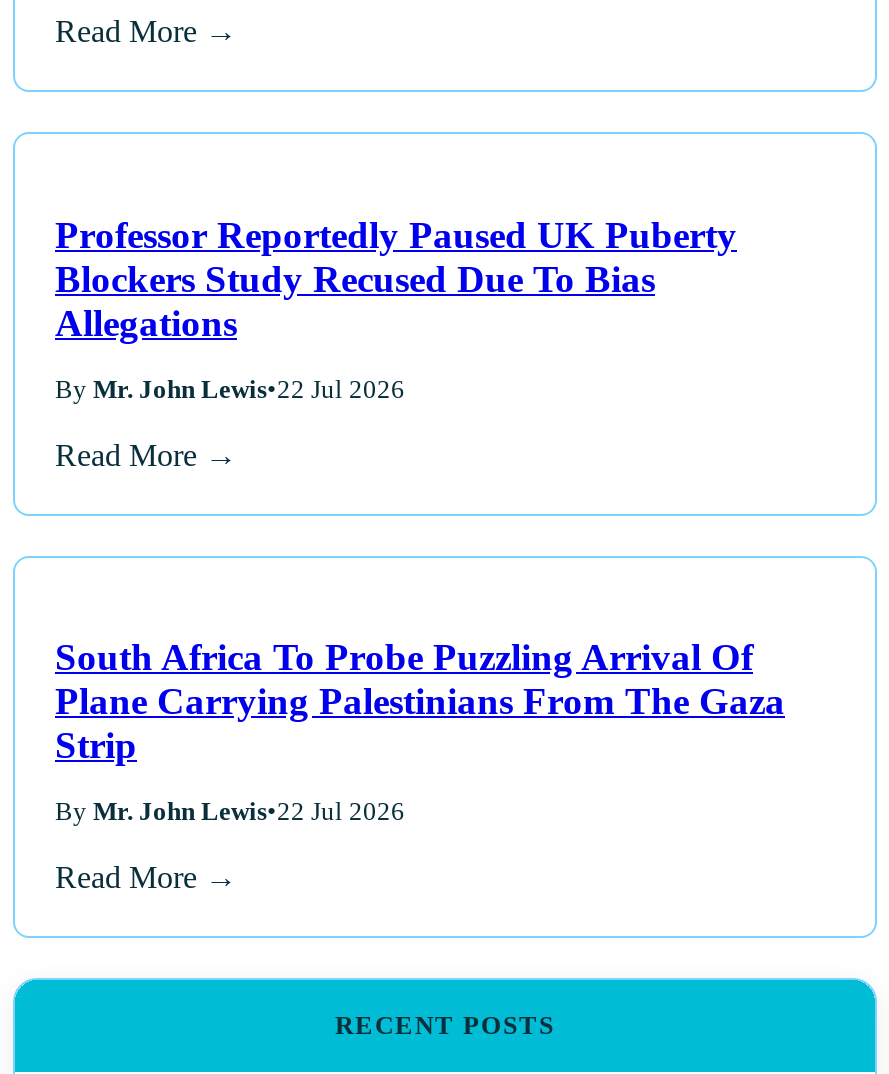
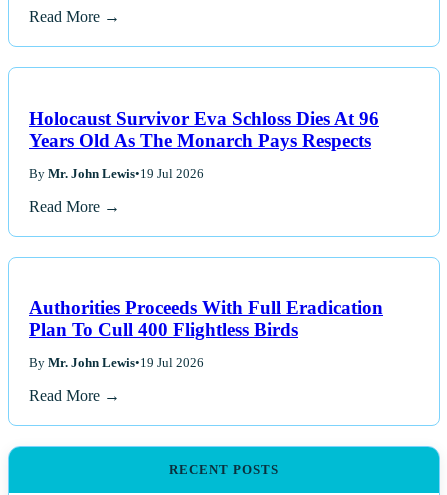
- Professor Reportedly Paused UK Puberty
- Blockers Study Recused Due To Bias
- Allegations
+ Holocaust Survivor Eva Schloss Dies At 96
+ Years Old As The Monarch Pays Respects

- By Mr. John Lewis•22 Jul 2026
+ By Mr. John Lewis•19 Jul 2026

- South Africa To Probe Puzzling Arrival Of
- Plane Carrying Palestinians From The Gaza
- Strip
+ Authorities Proceeds With Full Eradication
+ Plan To Cull 400 Flightless Birds

- By Mr. John Lewis•22 Jul 2026
+ By Mr. John Lewis•19 Jul 2026
